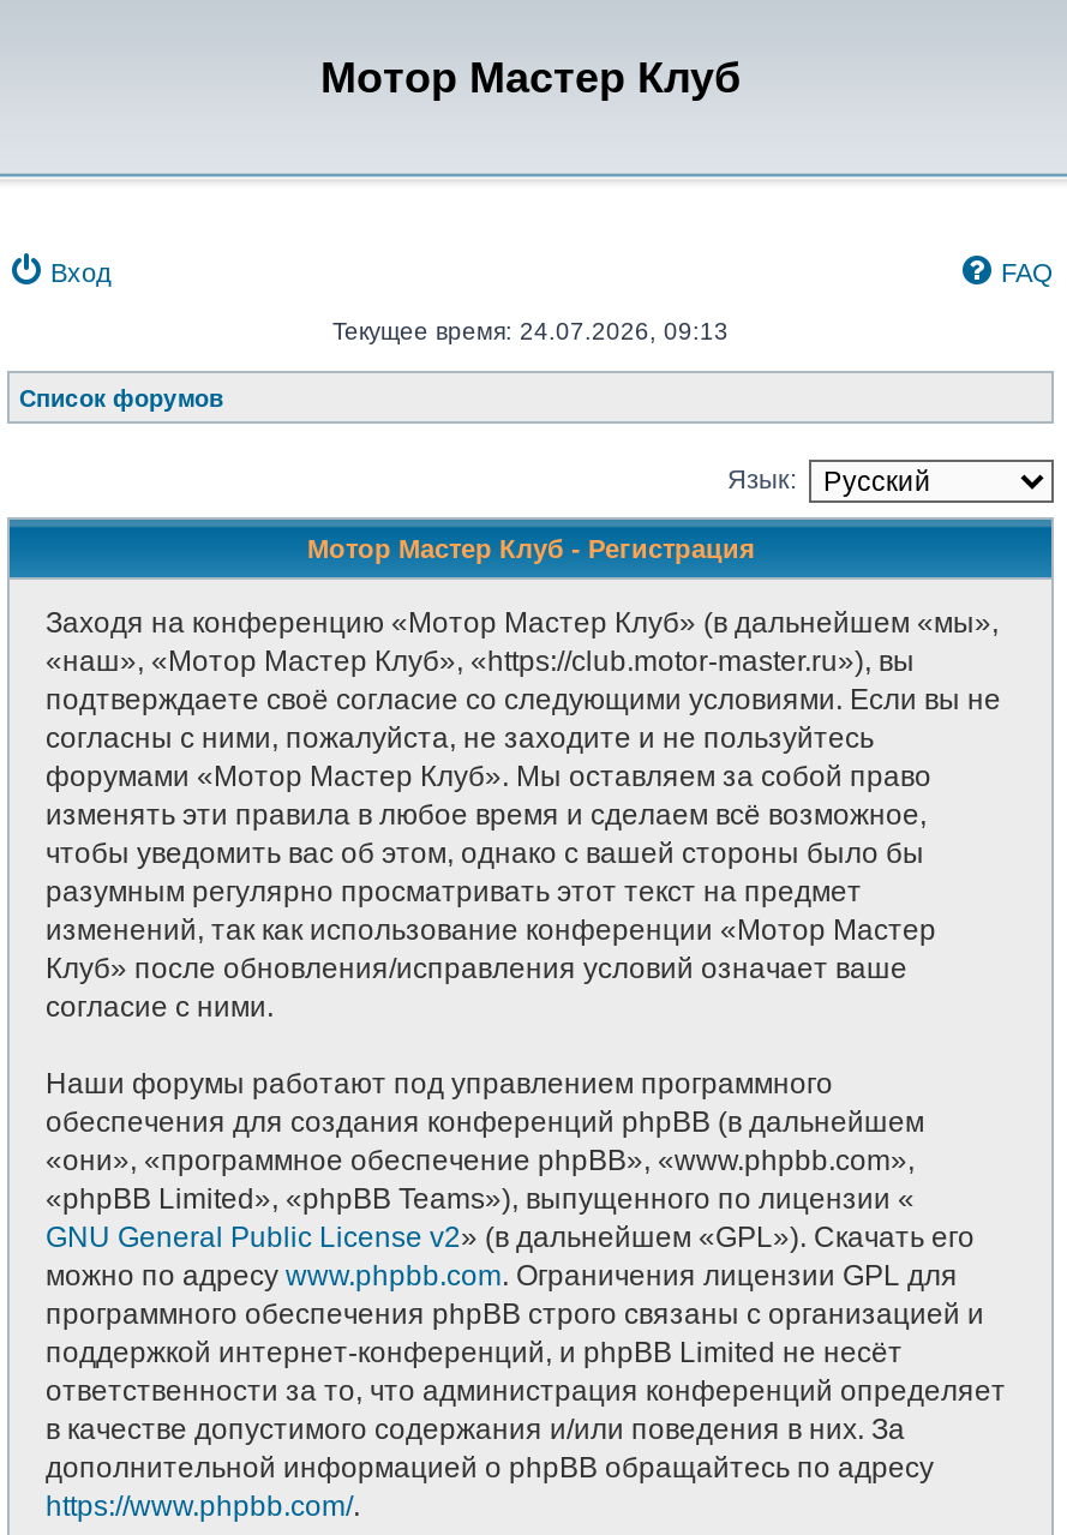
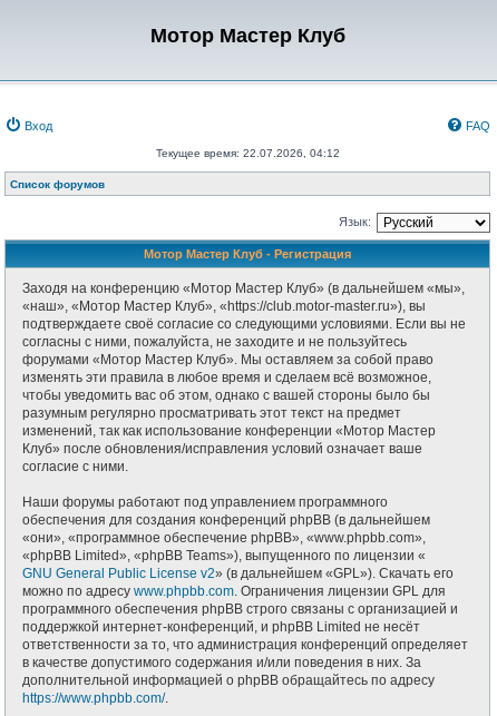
- Текущее время: 24.07.2026, 09:13
+ Текущее время: 22.07.2026, 04:12
